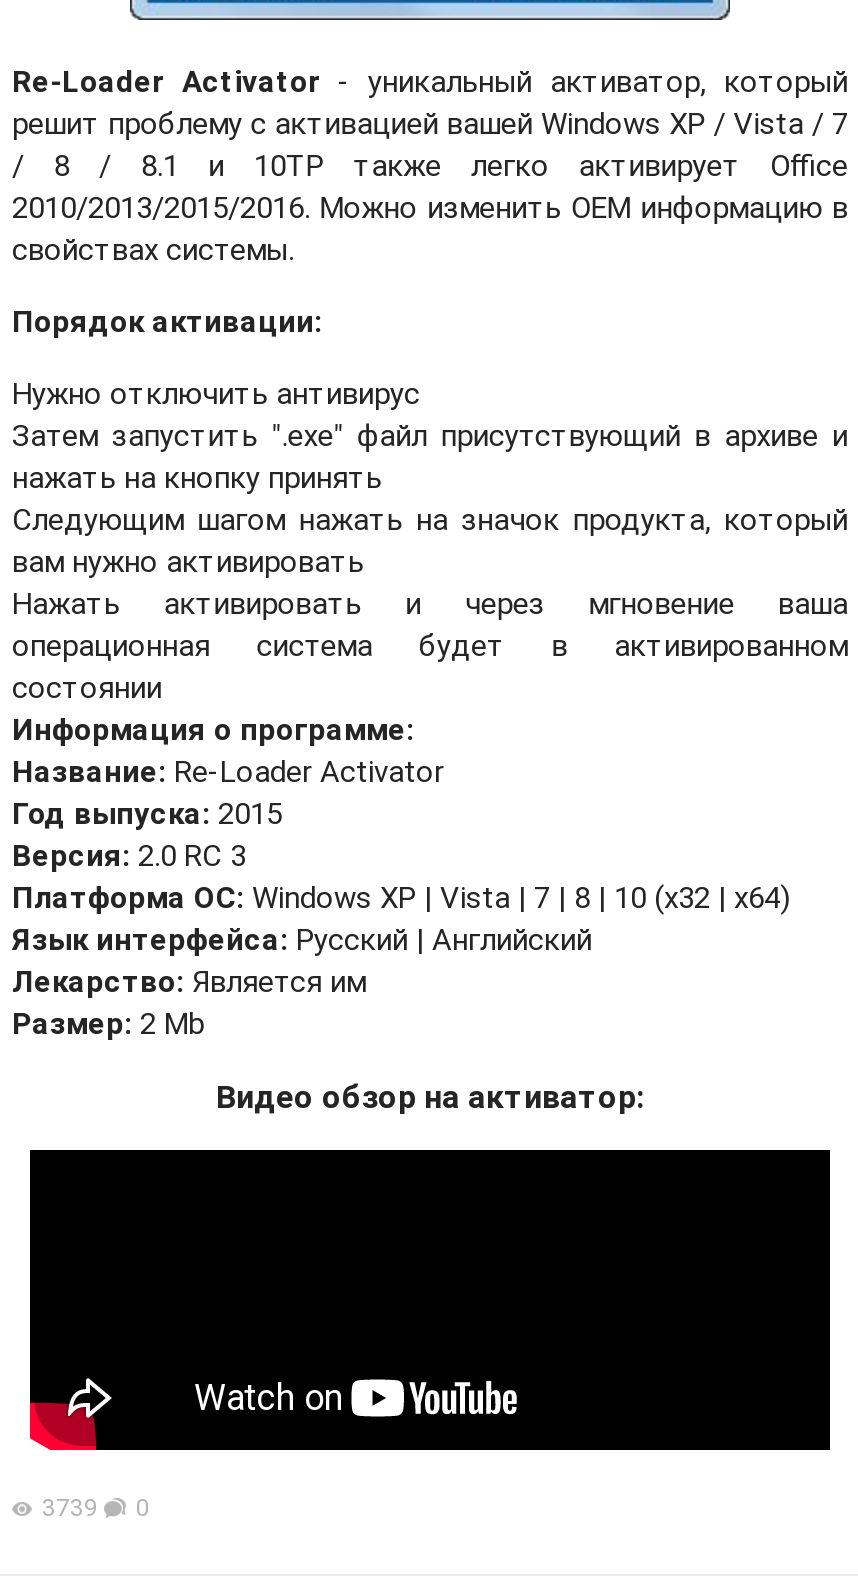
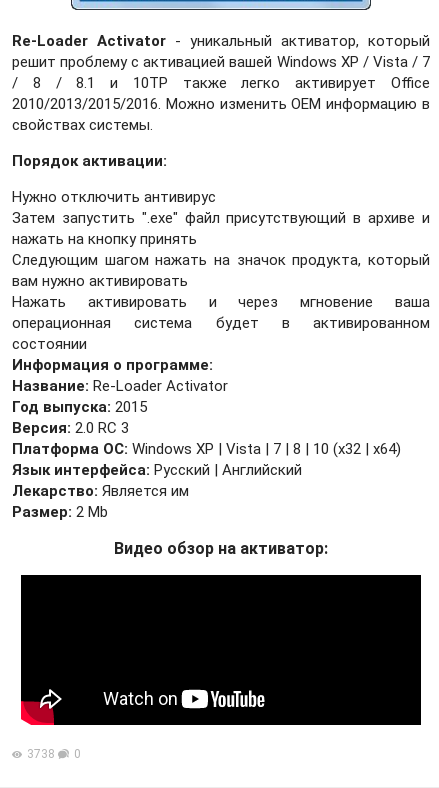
- 3739 0
+ 3738 0
